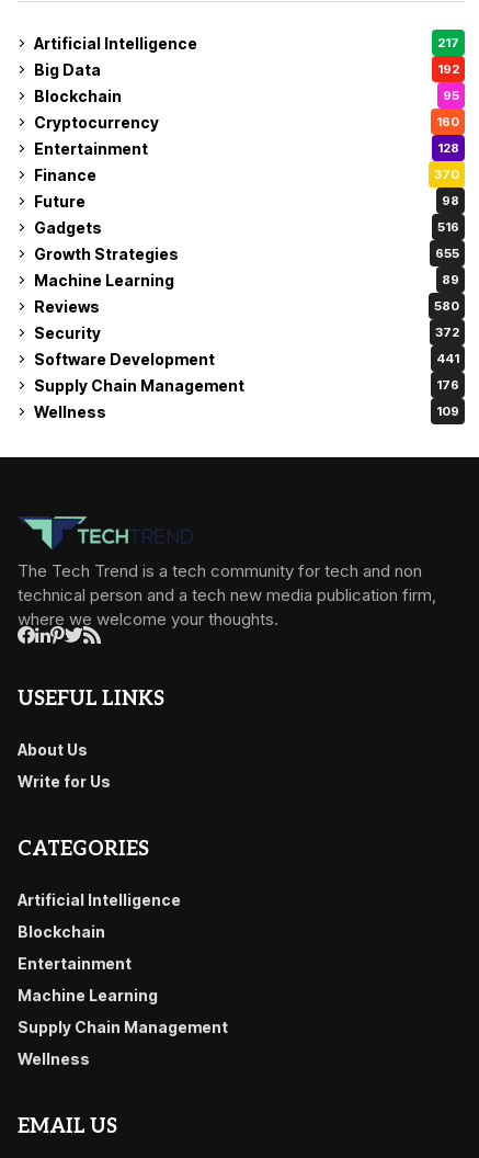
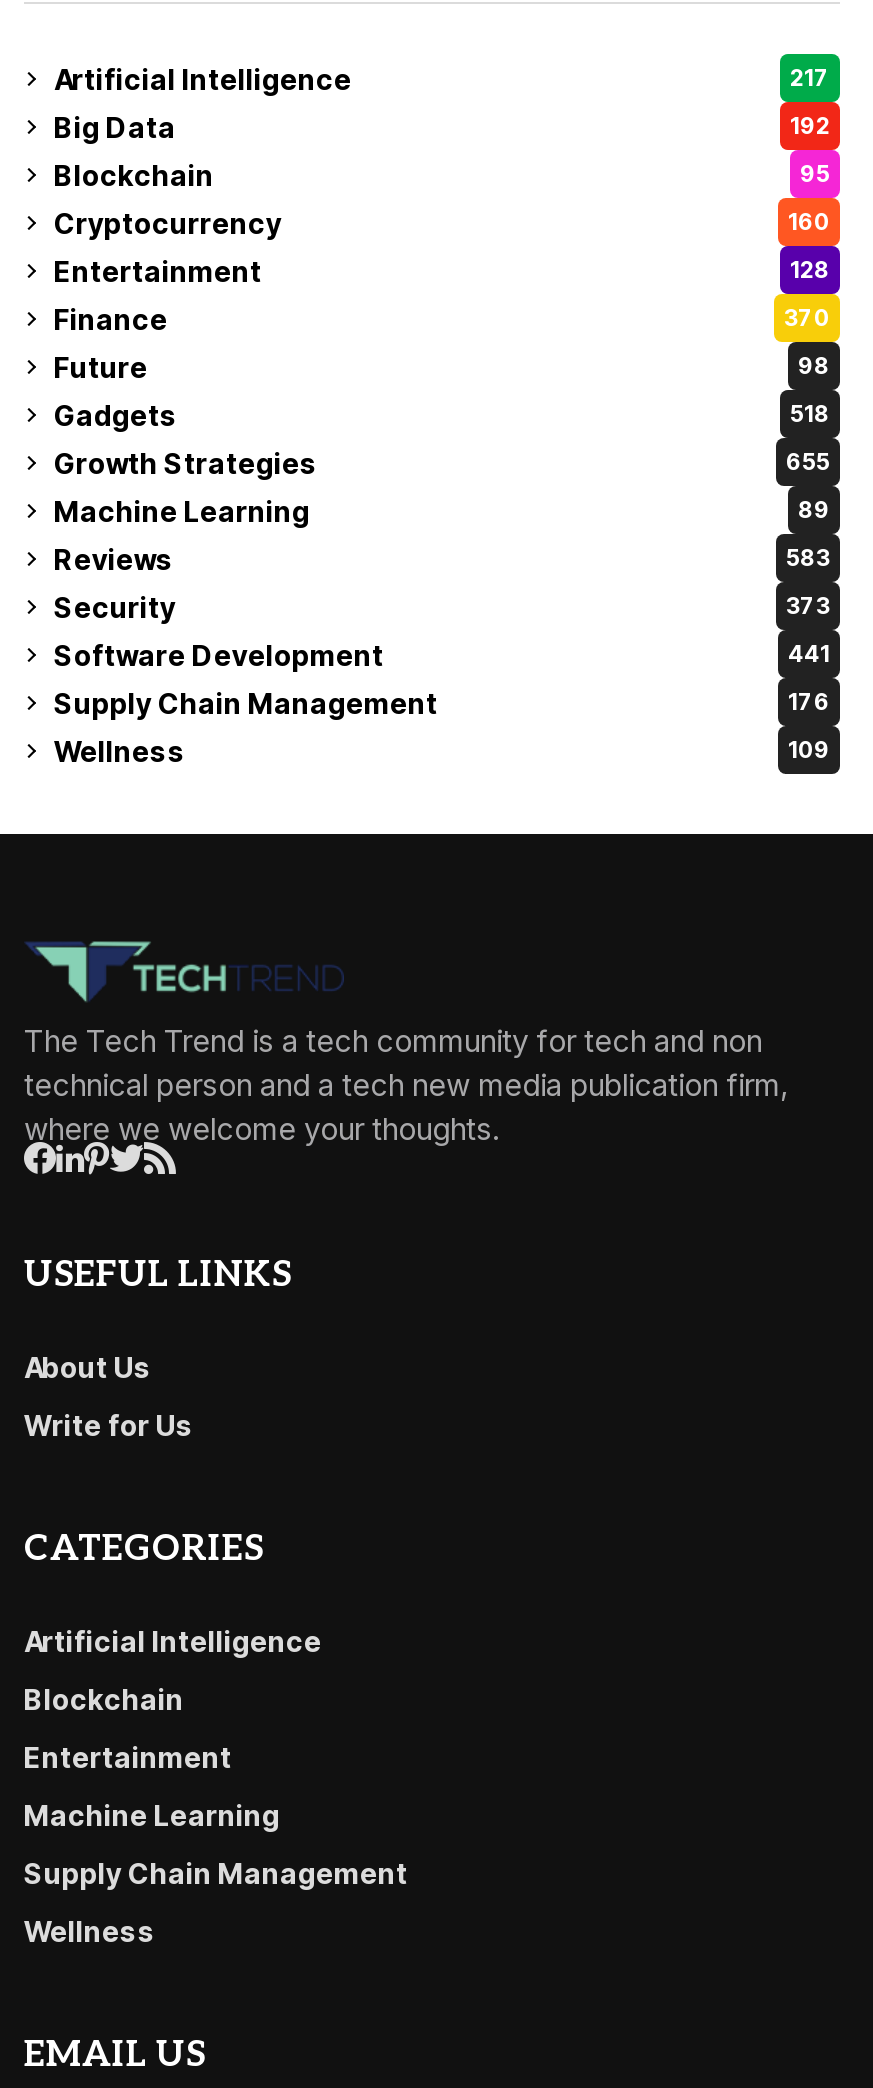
- 516
+ 518

- 580
+ 583

- 372
+ 373
